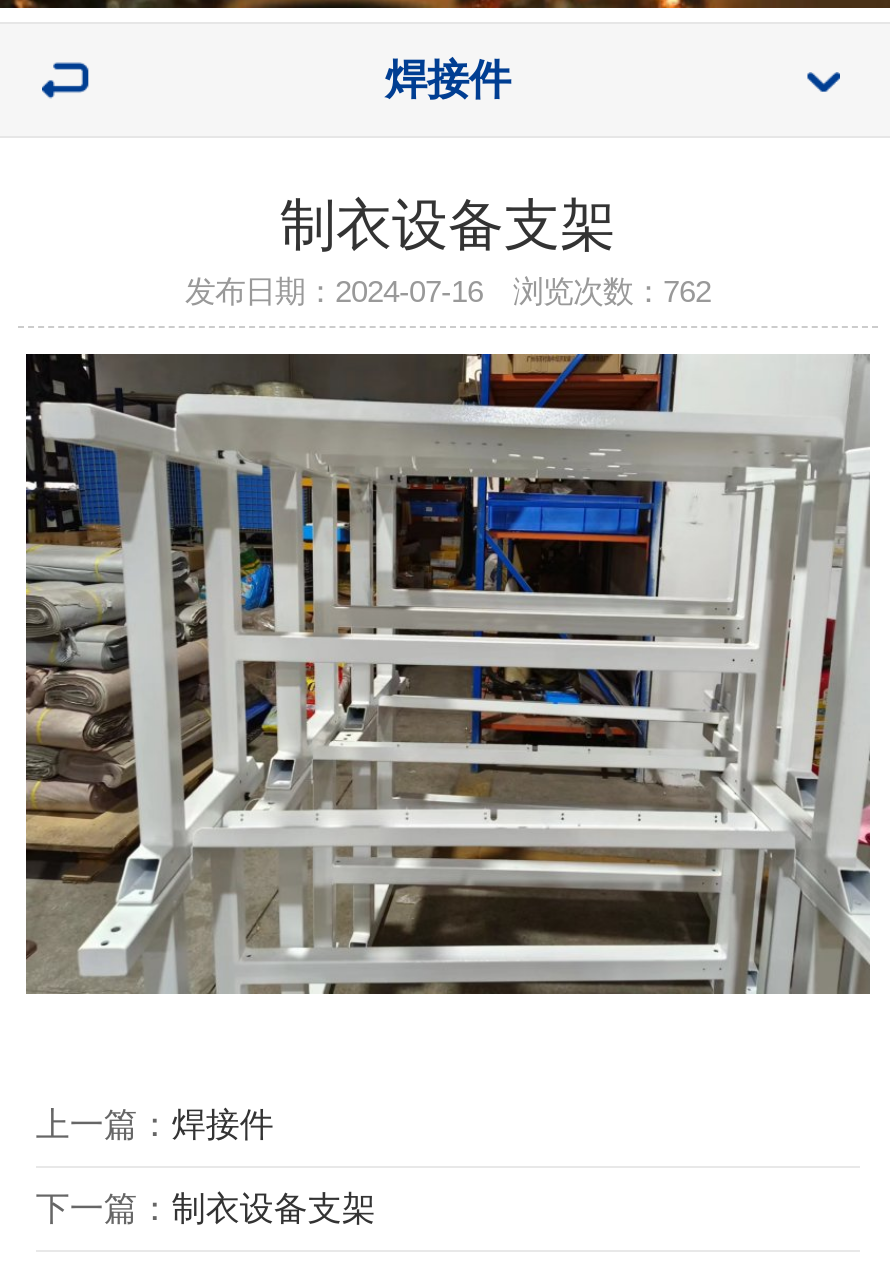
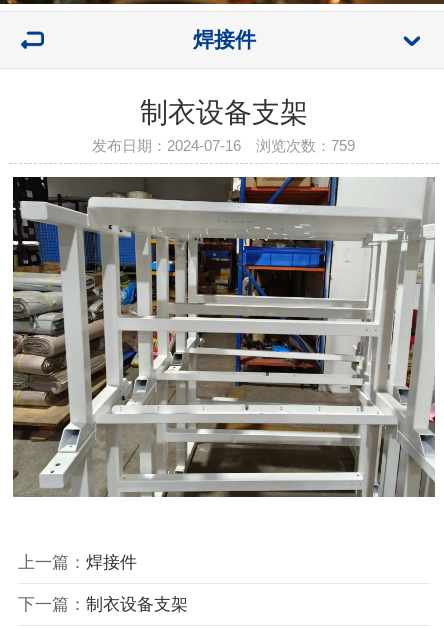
- 发布日期：2024-07-16 浏览次数：762
+ 发布日期：2024-07-16 浏览次数：759
